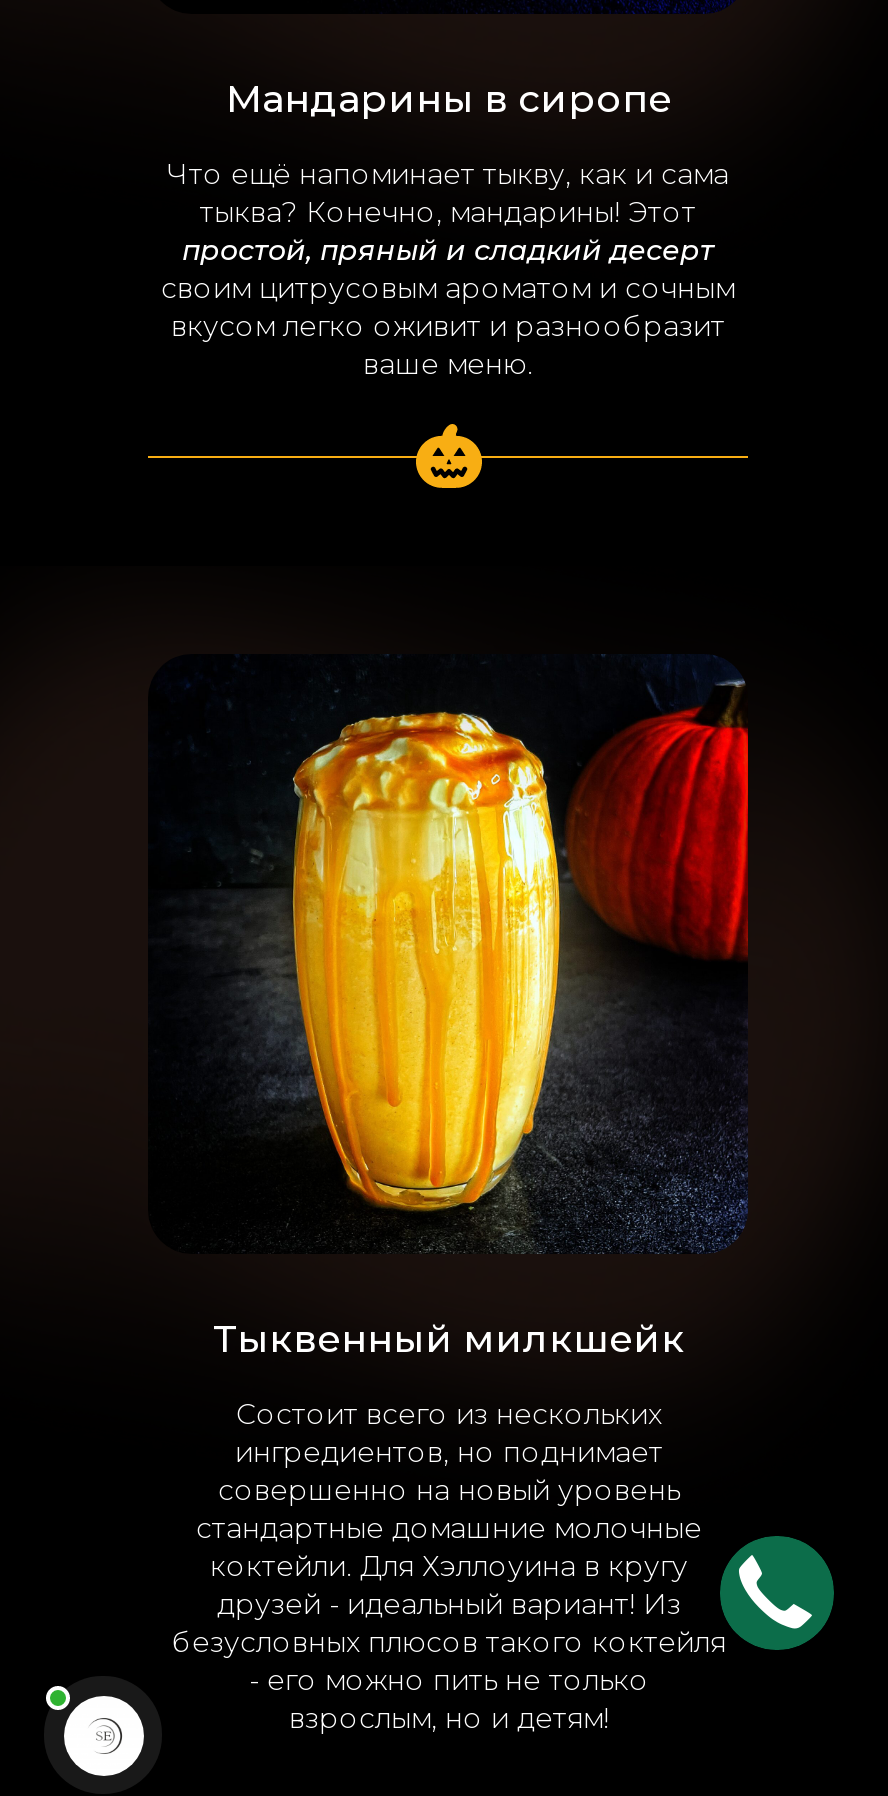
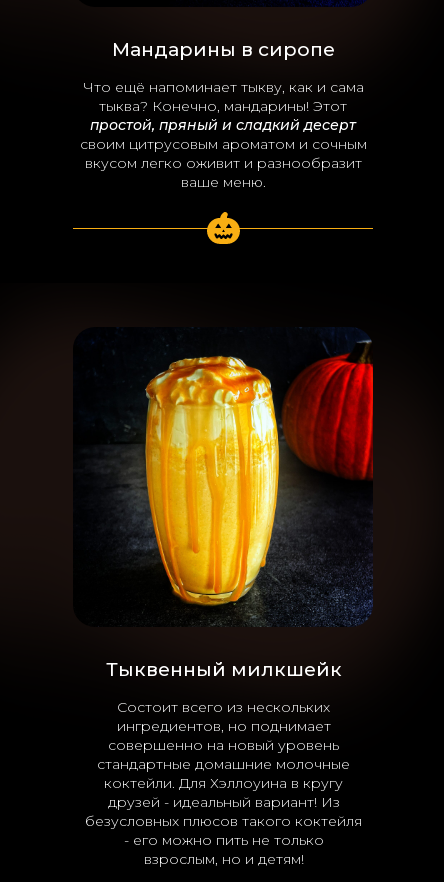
- [image]

- [image]
